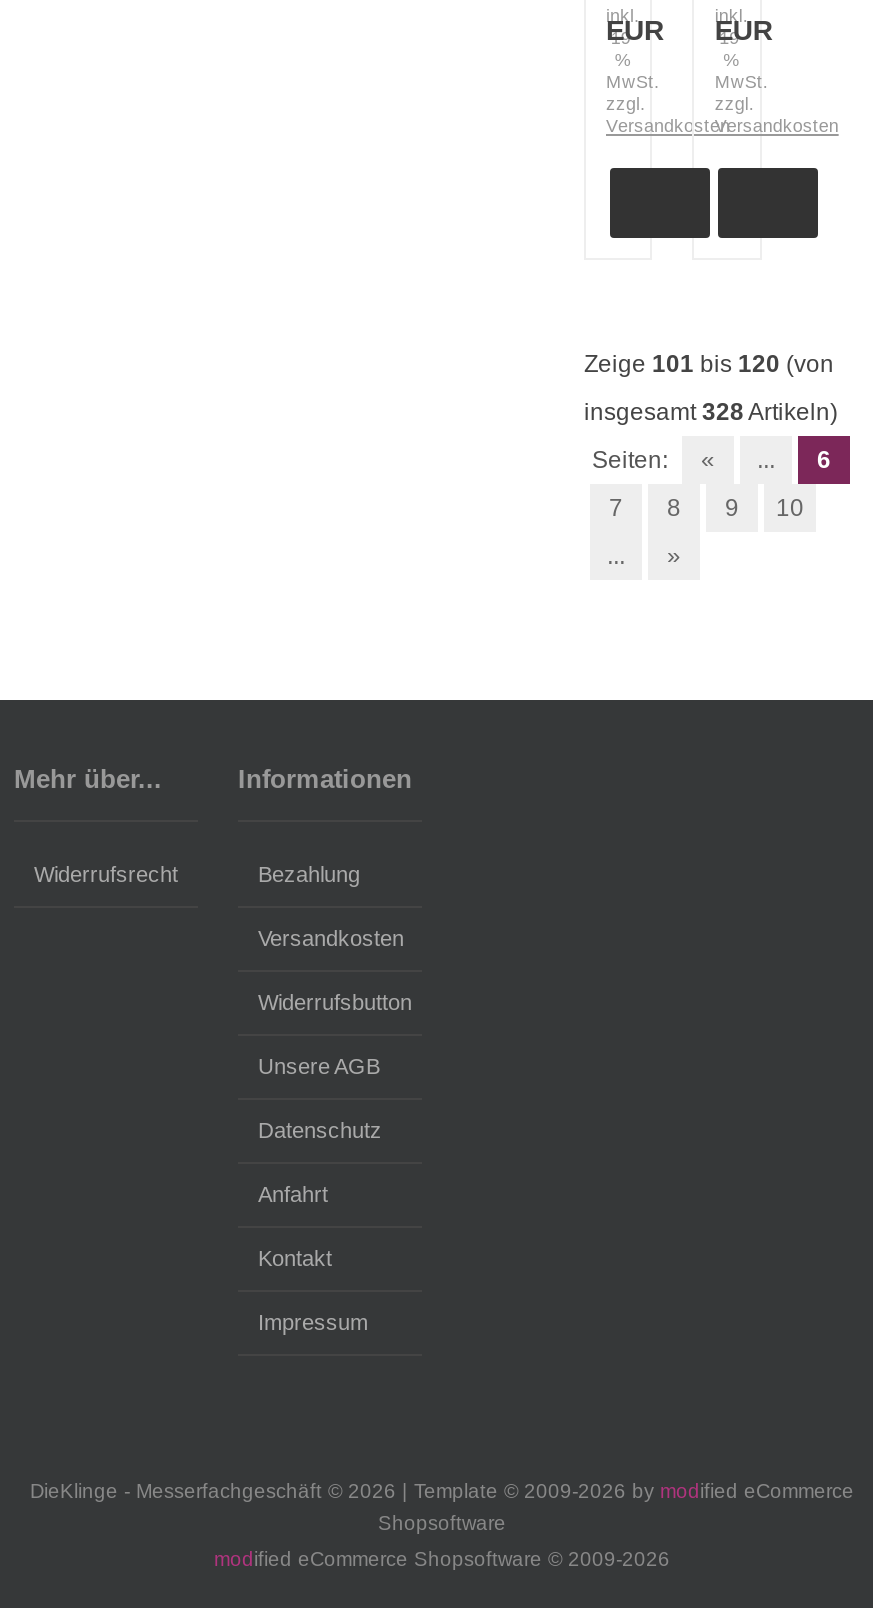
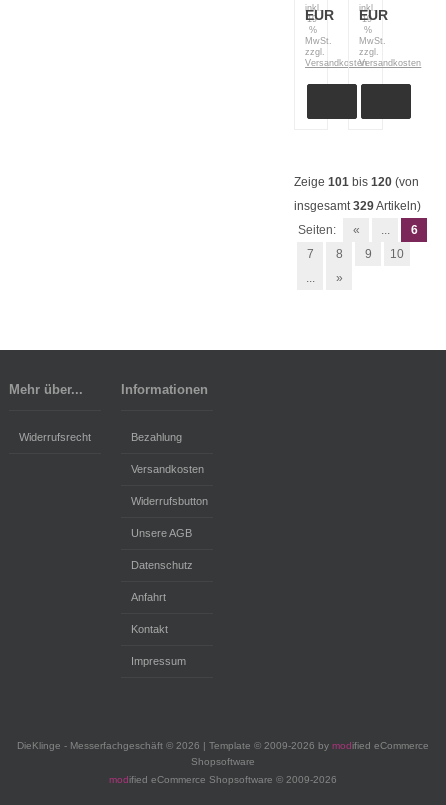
- insgesamt 328 Artikeln)
+ insgesamt 329 Artikeln)
